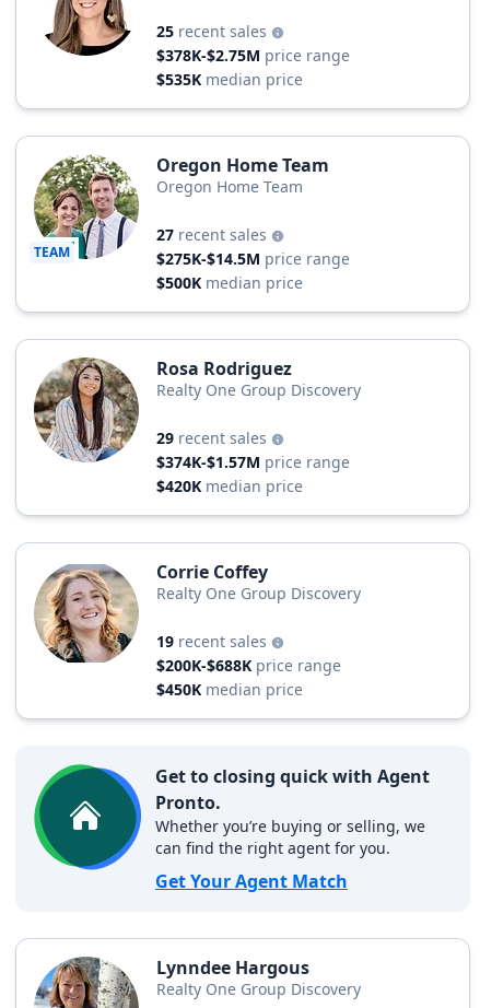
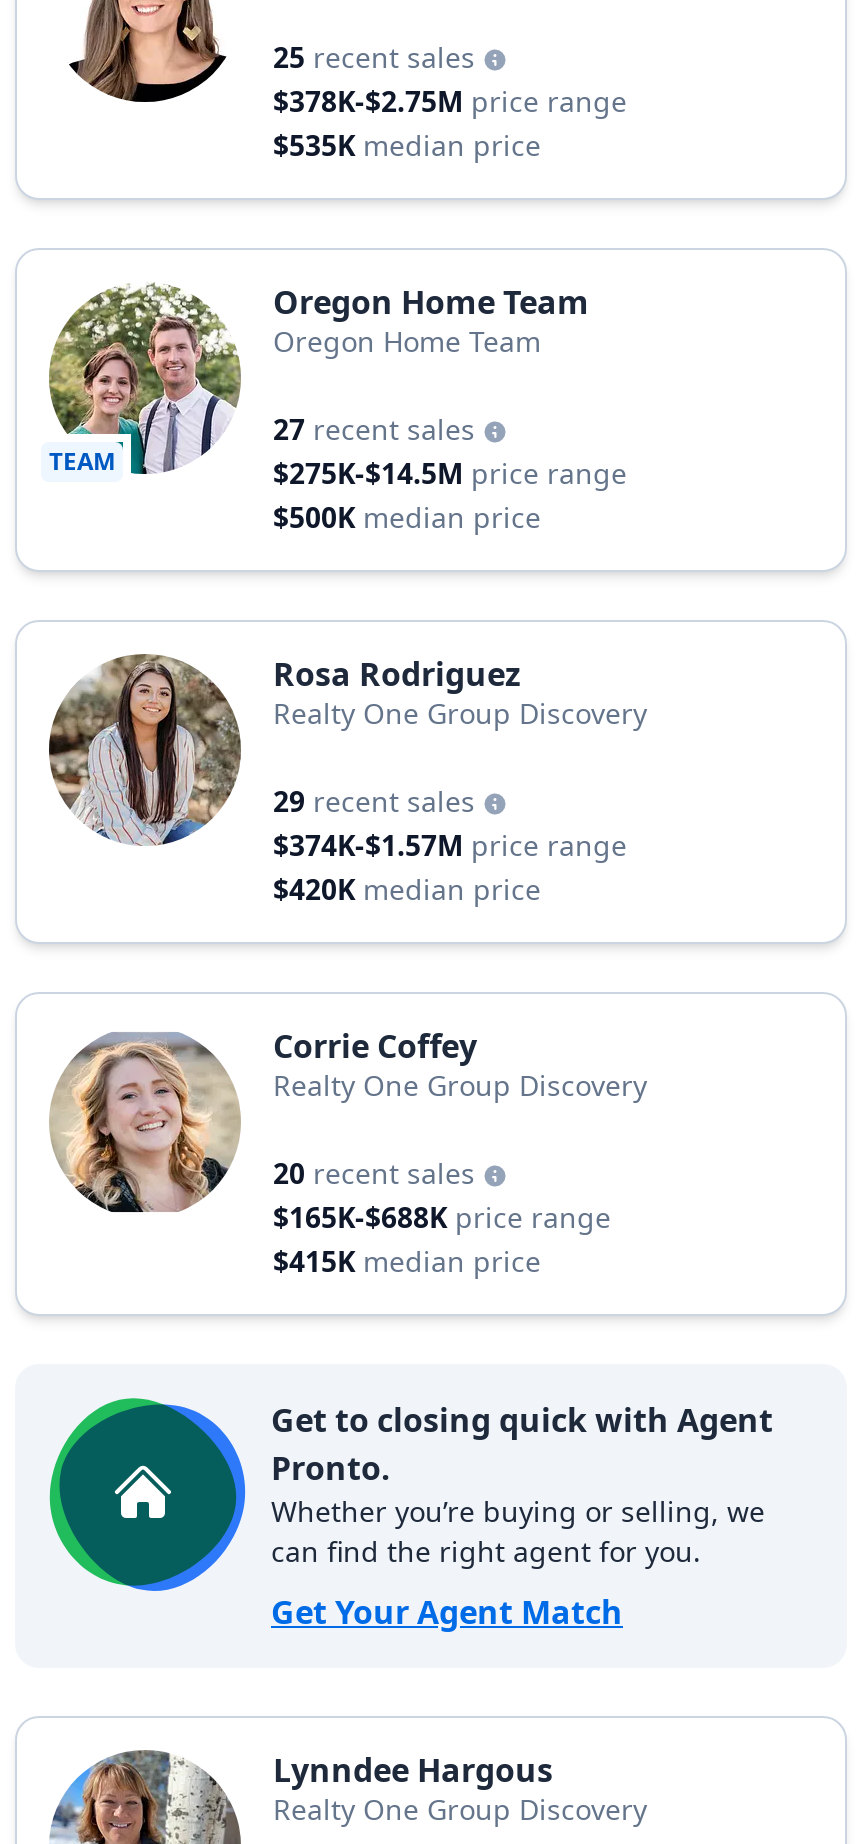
- 19 recent sales
+ 20 recent sales

- $200K-$688K price range
+ $165K-$688K price range

- $450K median price
+ $415K median price
